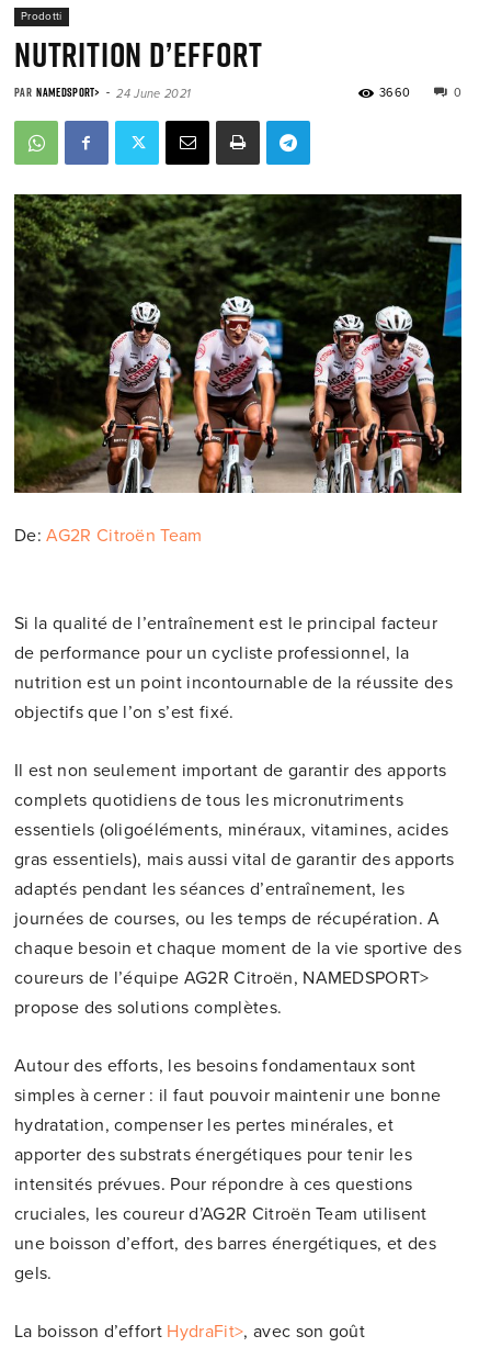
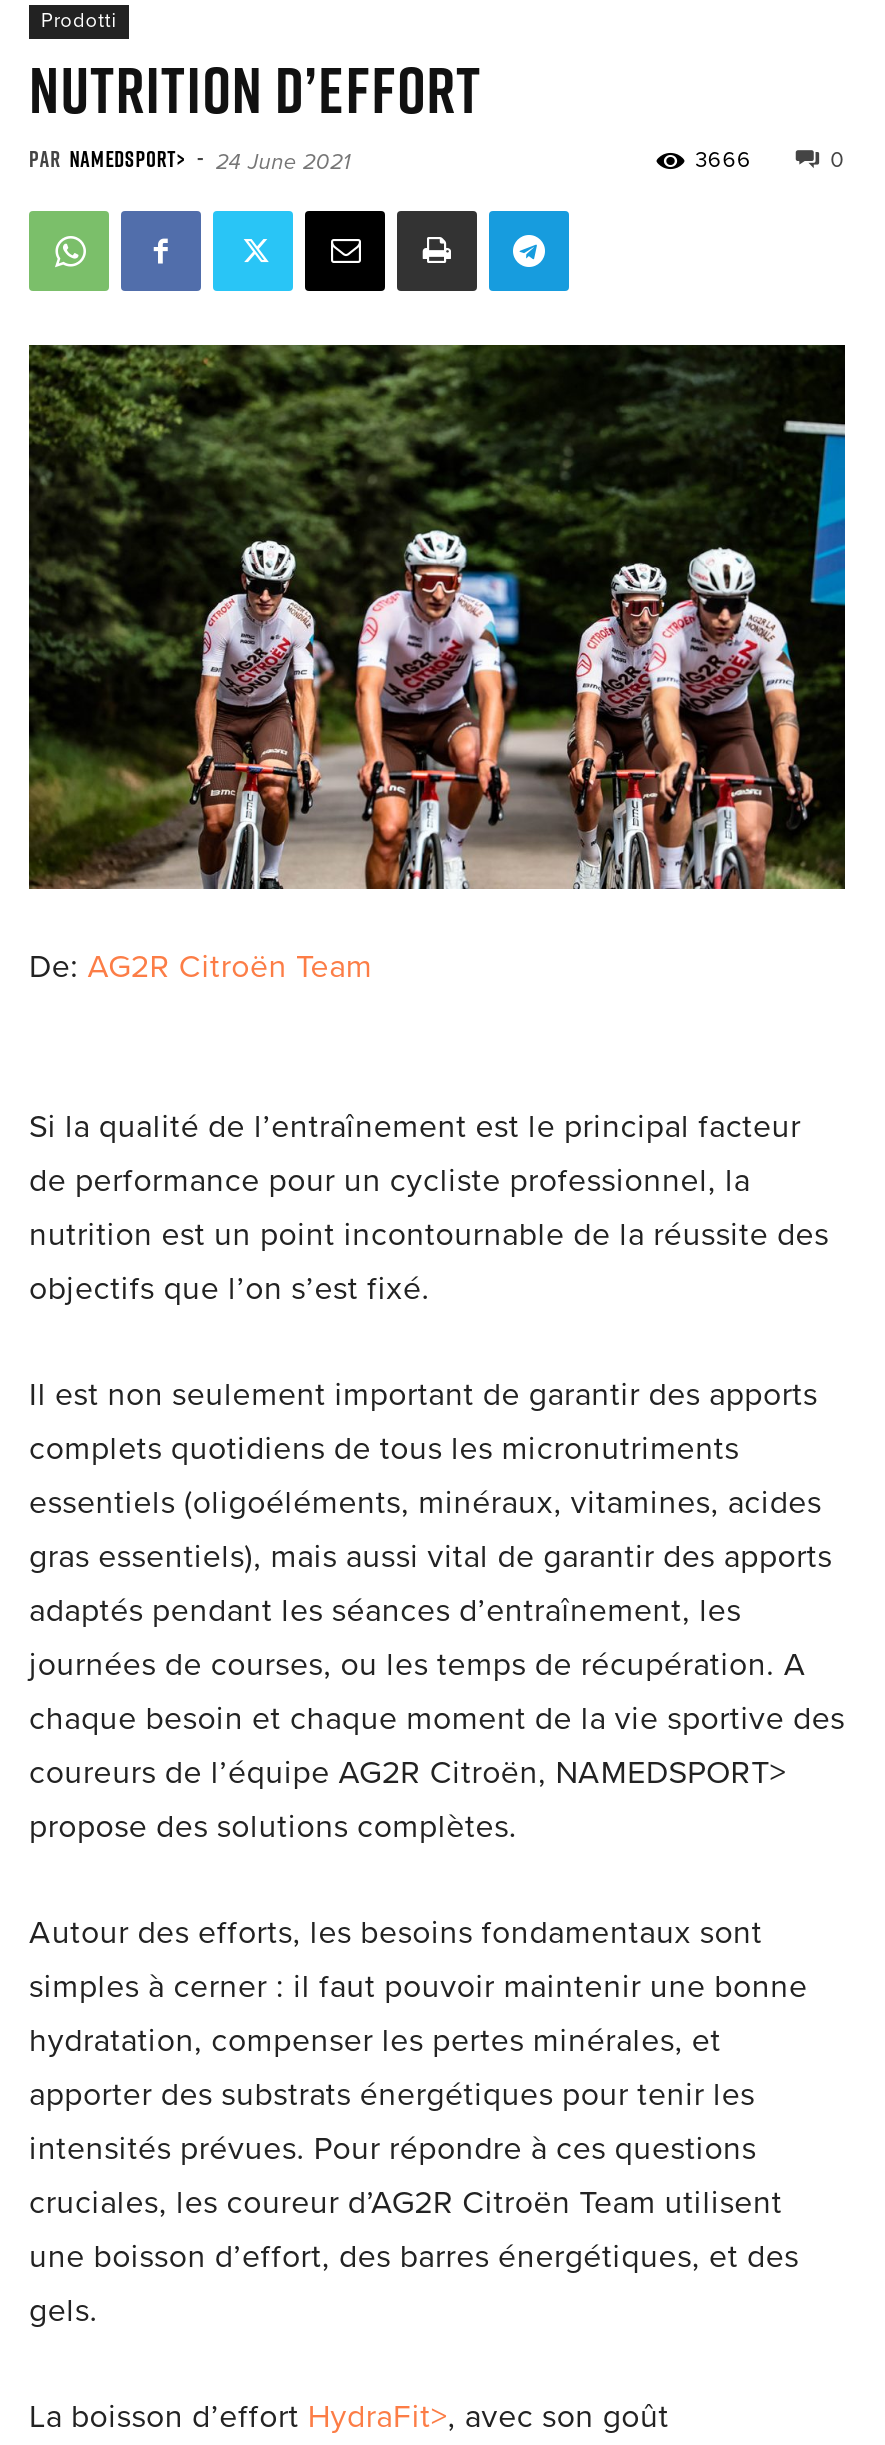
- 3660
+ 3666
